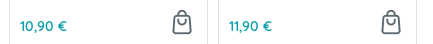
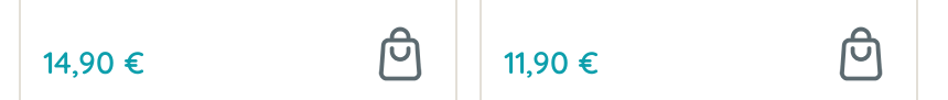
- 10,90 €
+ 14,90 €
